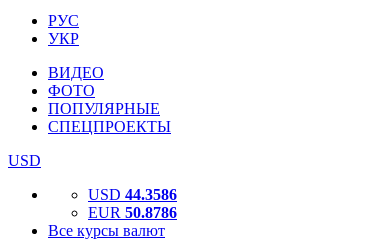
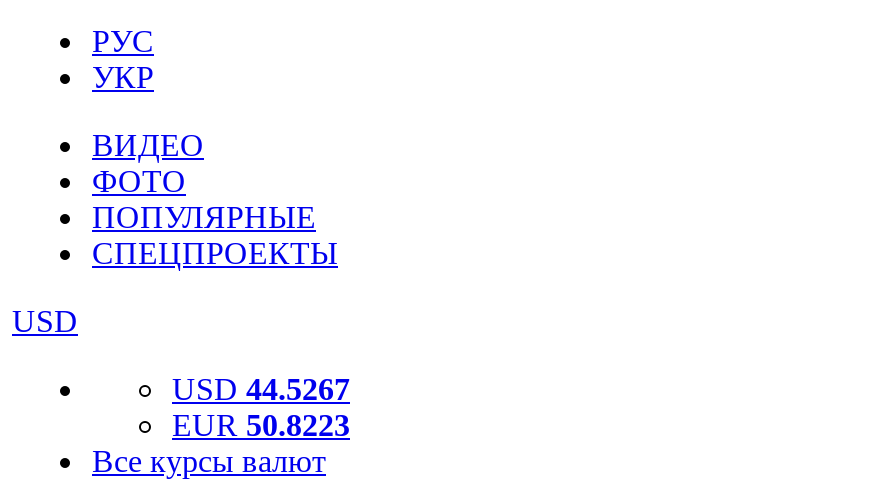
- USD 44.3586
+ USD 44.5267

- EUR 50.8786
+ EUR 50.8223
